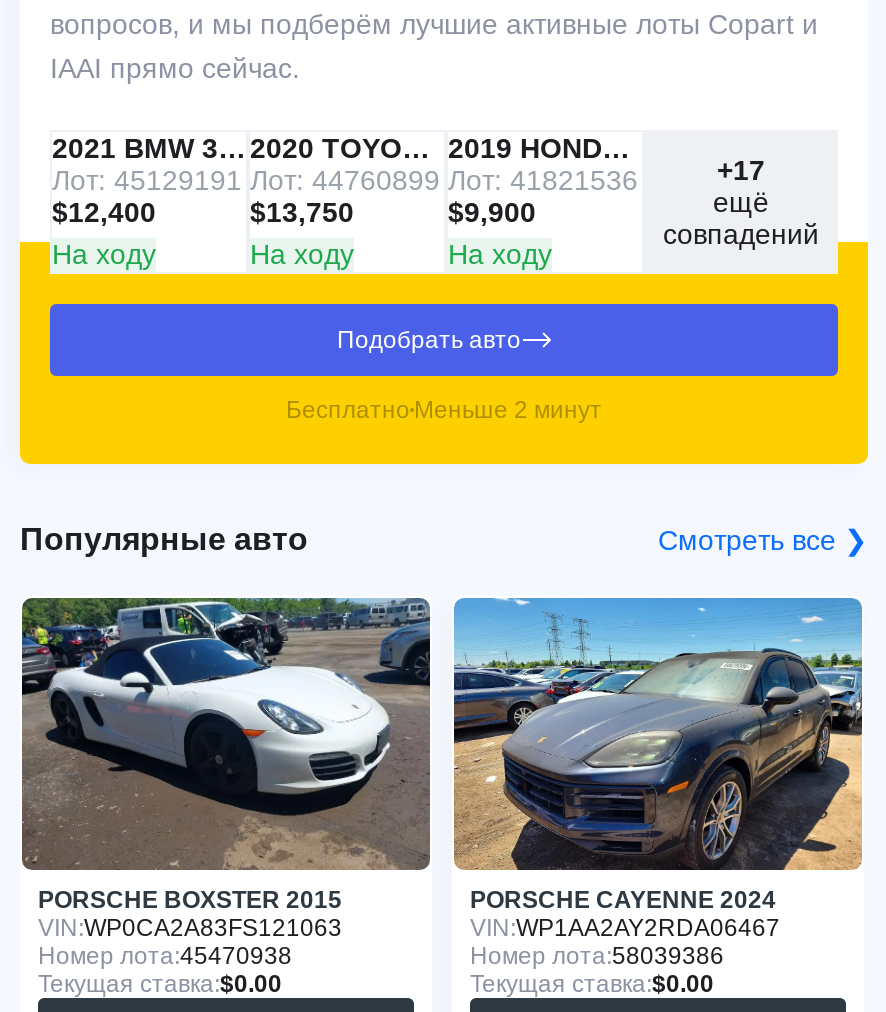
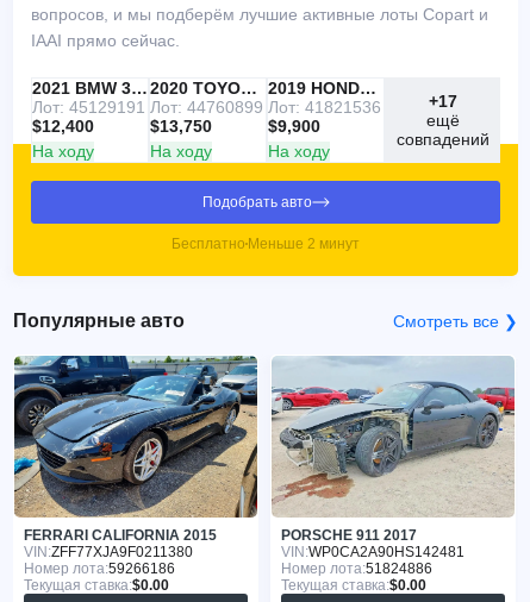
- [image]
- PORSCHE BOXSTER 2015
- VIN: WP0CA2A83FS121063
- Номер лота:45470938
+ [image]
+ FERRARI CALIFORNIA 2015
+ VIN: ZFF77XJA9F0211380
+ Номер лота:59266186

- [image]
- PORSCHE CAYENNE 2024
+ [image]
+ PORSCHE 911 2017

- VIN: WP1AA2AY2RDA06467
+ VIN: WP0CA2A90HS142481

- Номер лота:58039386
+ Номер лота:51824886
